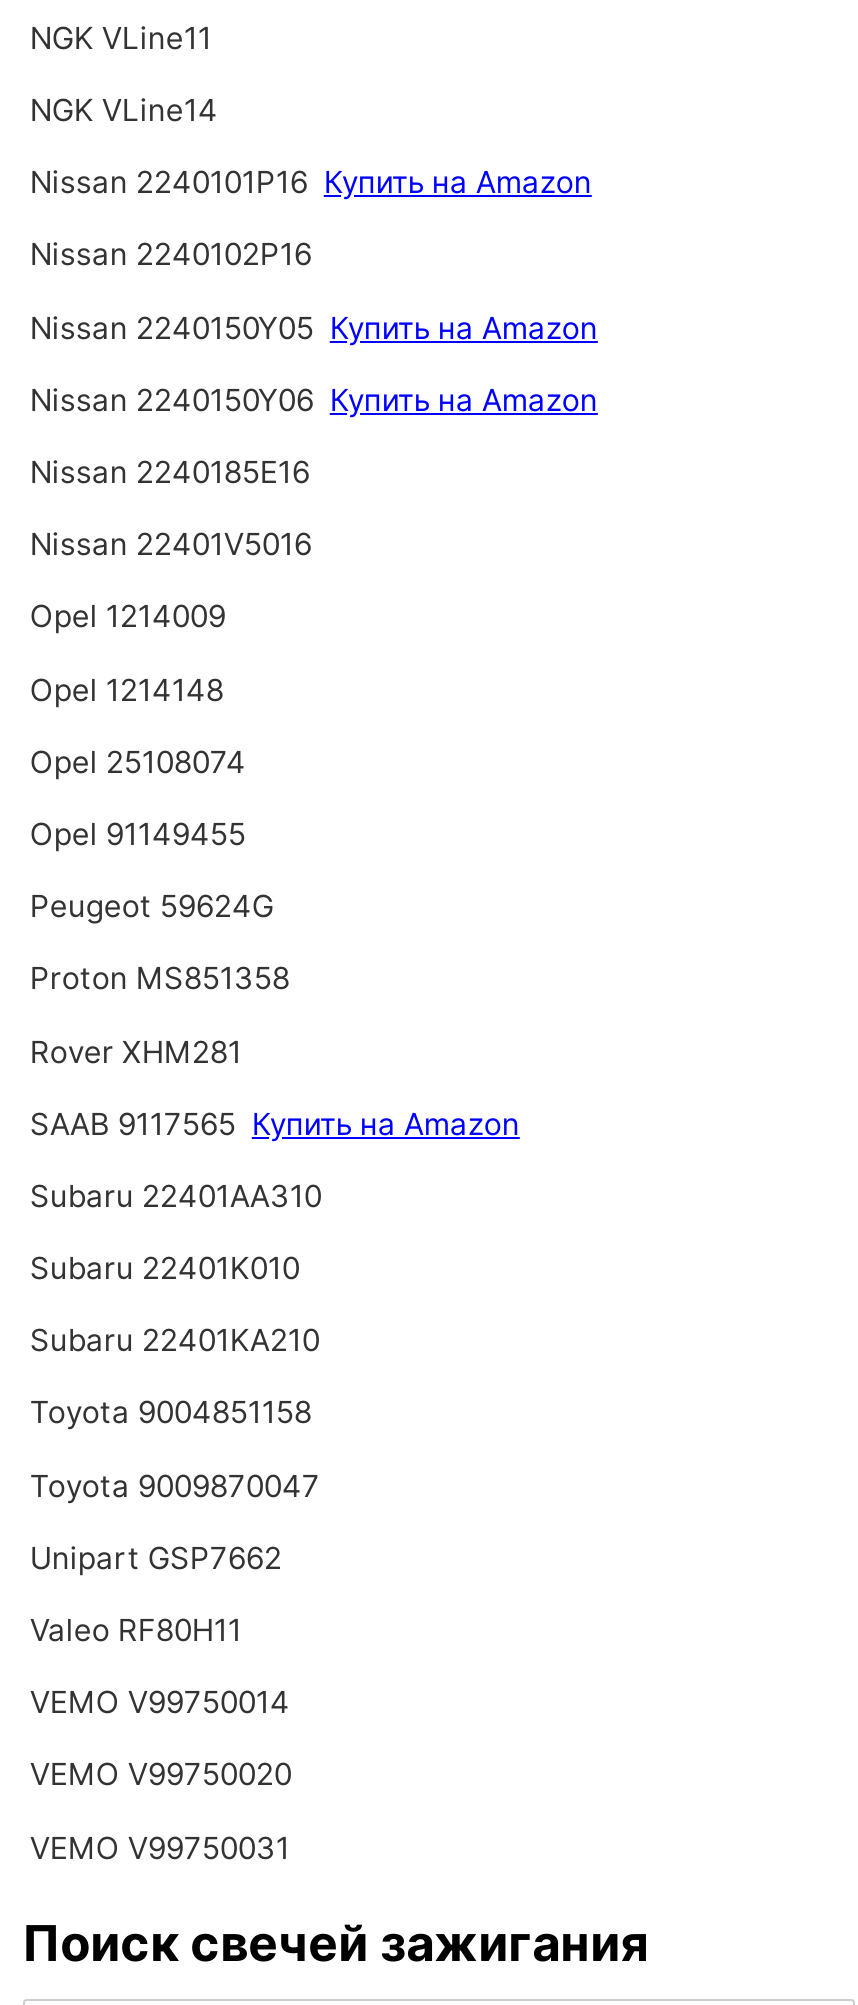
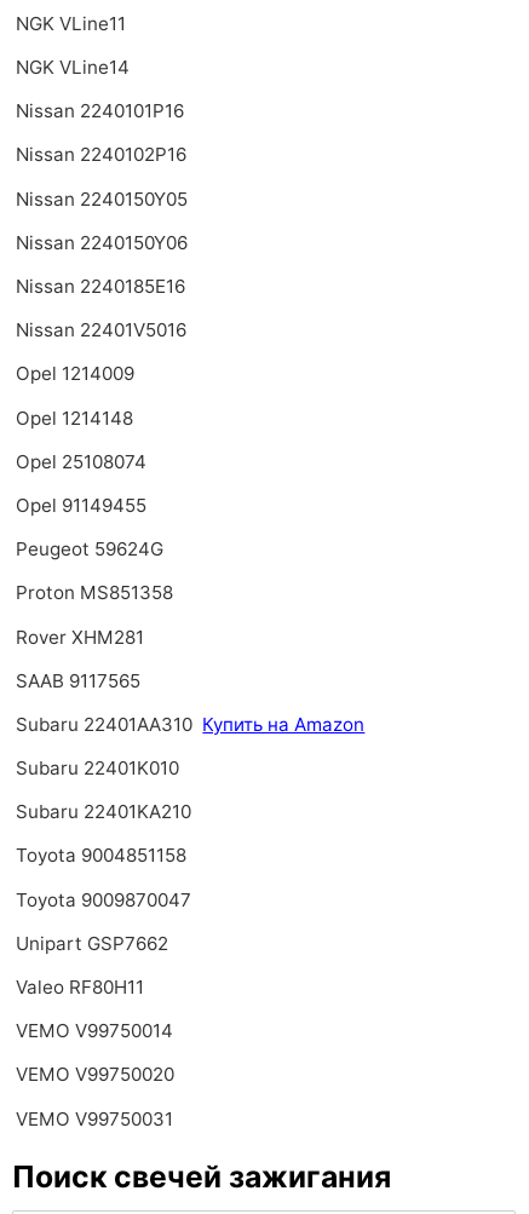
- Nissan 2240101P16 Купить на Amazon
+ Nissan 2240101P16

- Nissan 2240150Y05 Купить на Amazon
+ Nissan 2240150Y05

- Nissan 2240150Y06 Купить на Amazon
+ Nissan 2240150Y06

- SAAB 9117565 Купить на Amazon
+ SAAB 9117565

- Subaru 22401AA310
+ Subaru 22401AA310 Купить на Amazon
